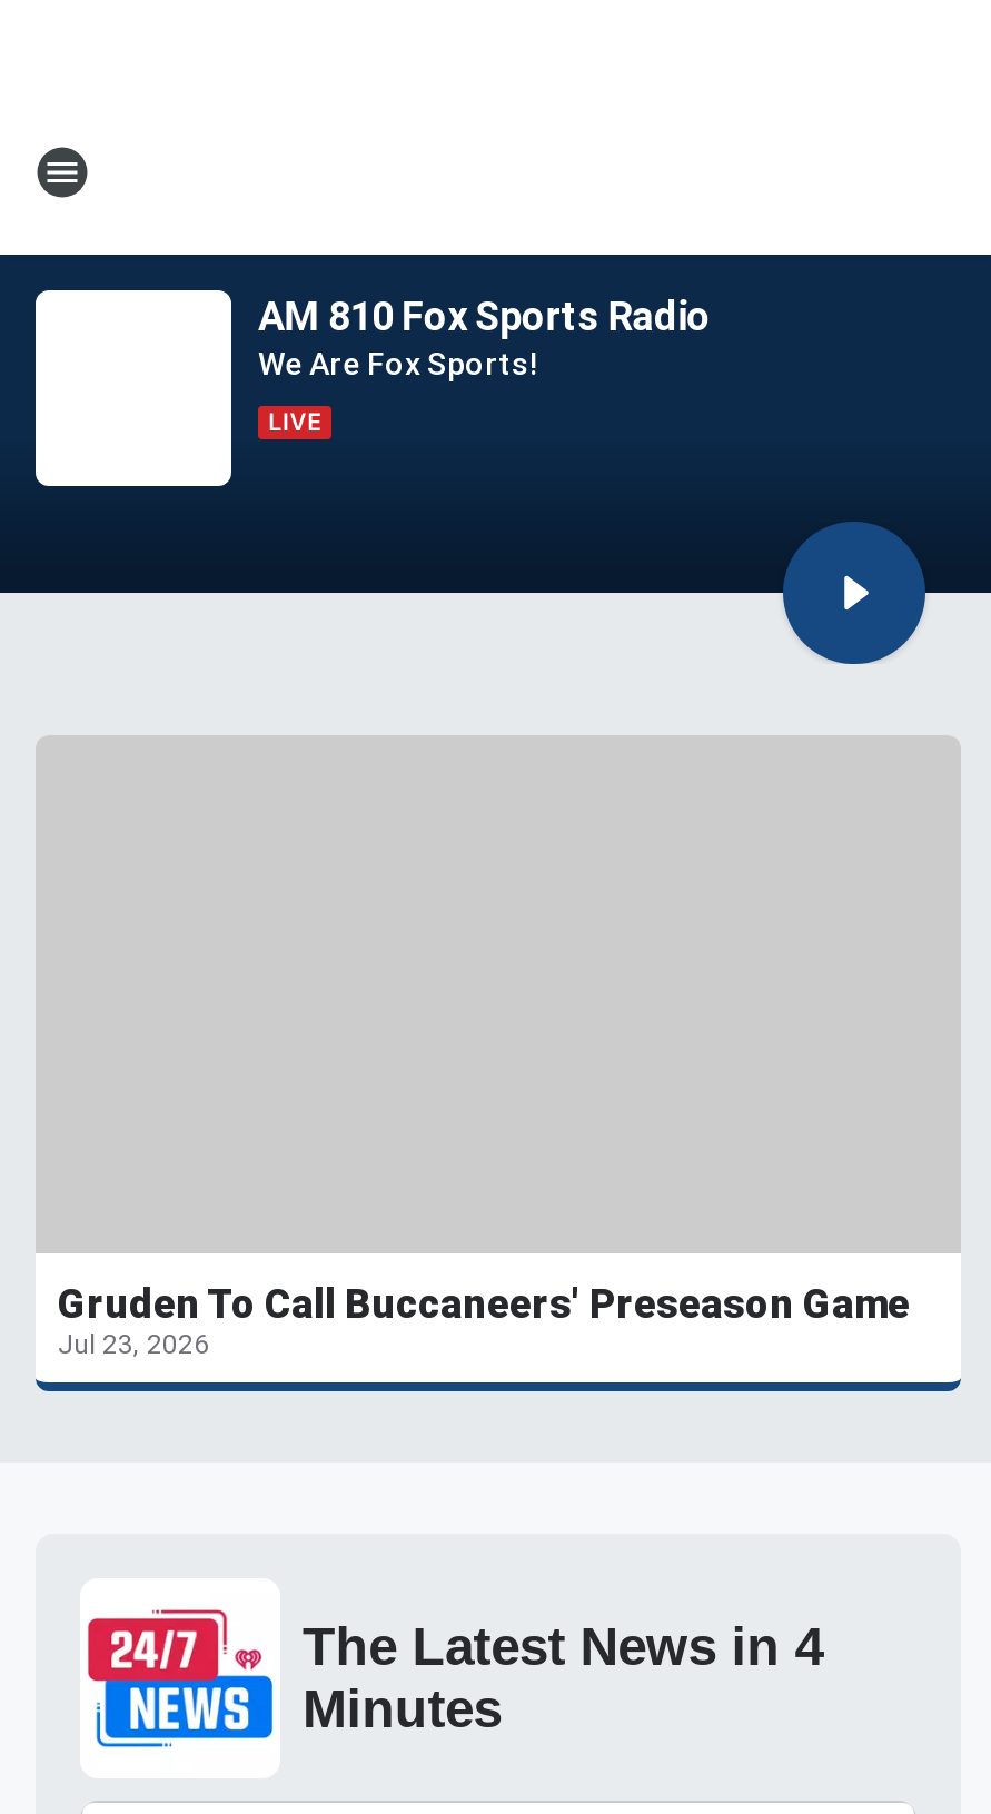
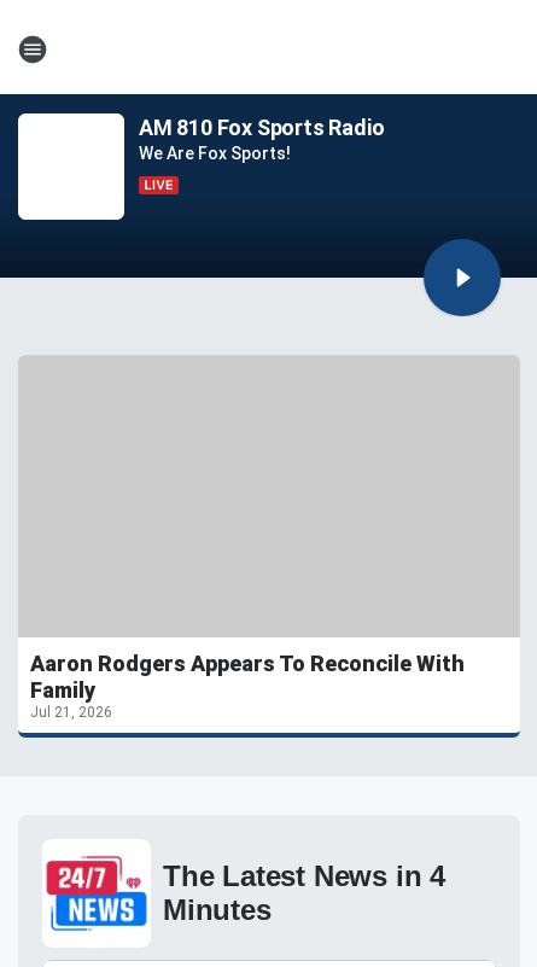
- Gruden To Call Buccaneers' Preseason Game
- Jul 23, 2026
+ Aaron Rodgers Appears To Reconcile With
+ Family
+ Jul 21, 2026
